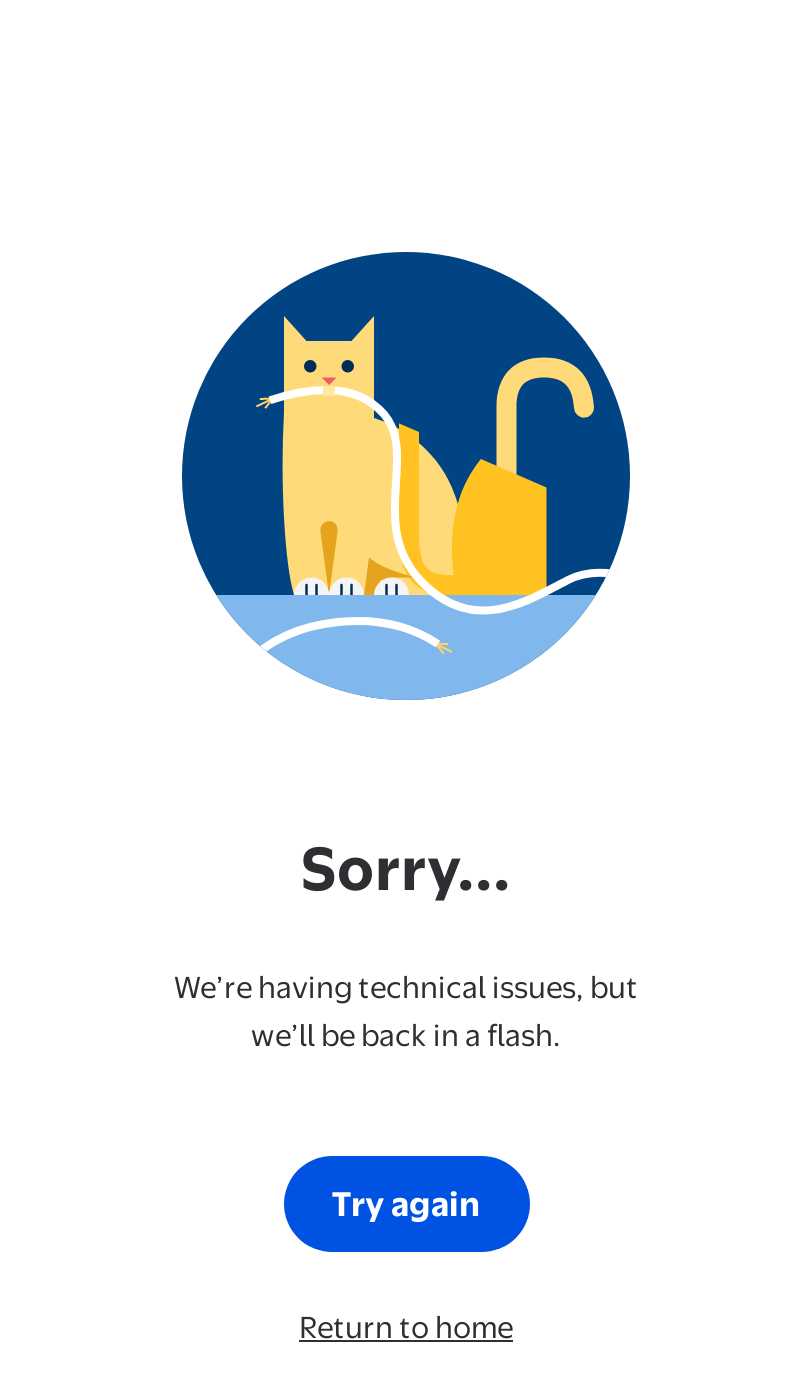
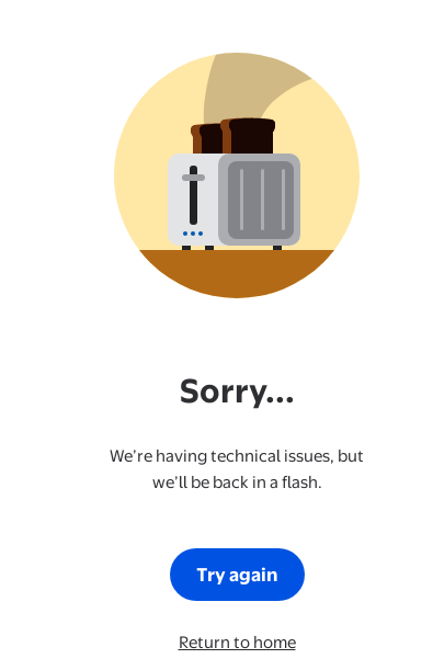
- [image]
+ [image]
